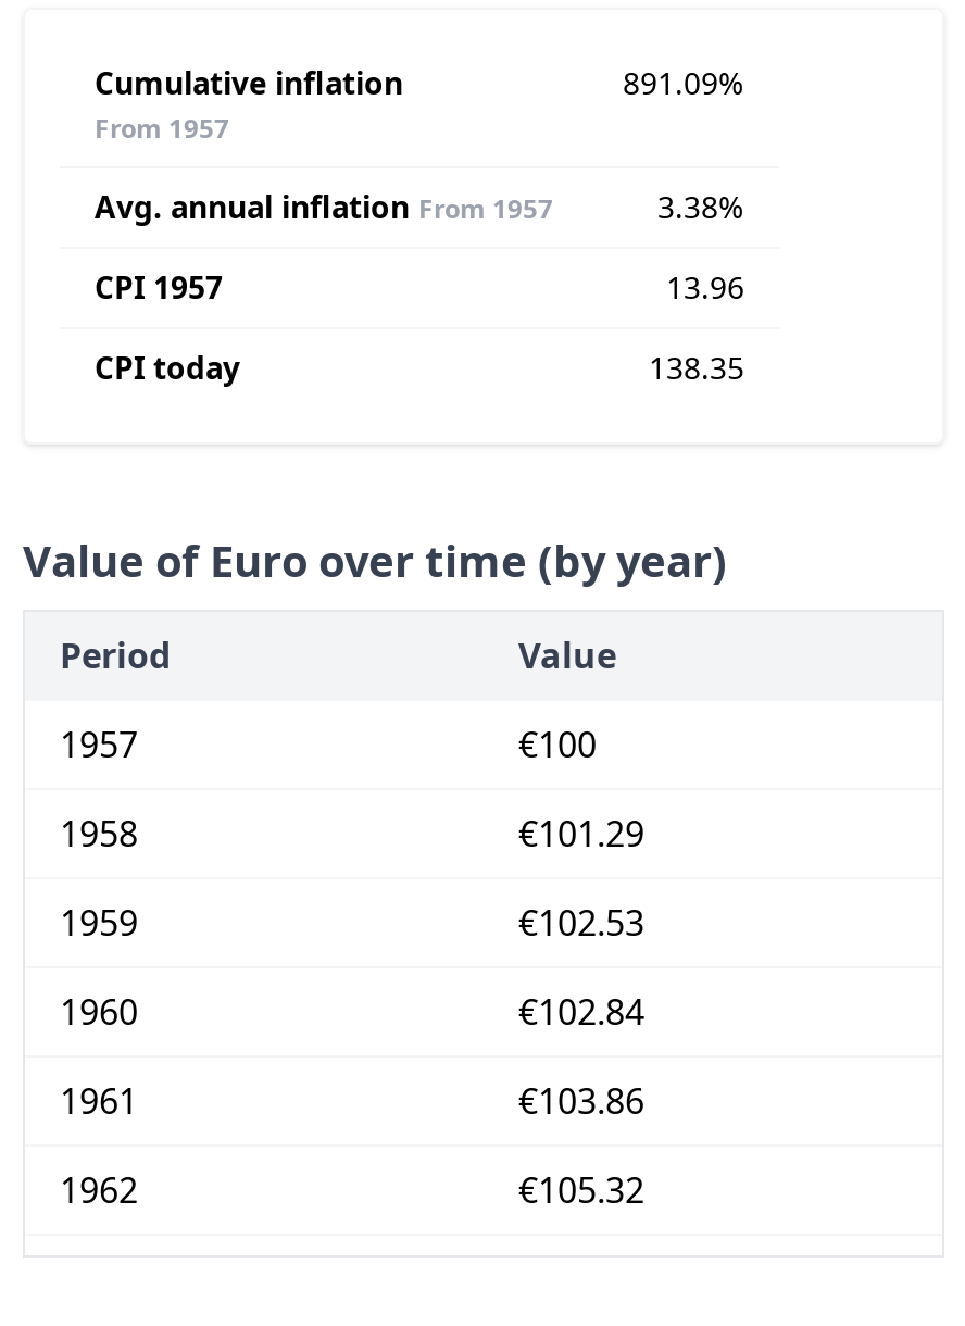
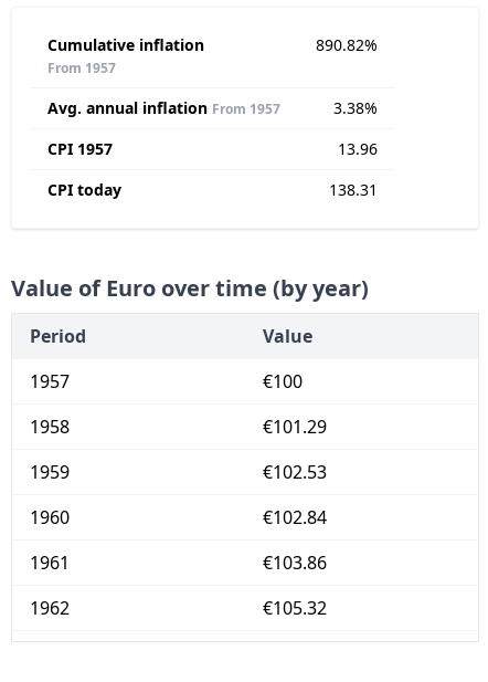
- 891.09%
+ 890.82%

- 138.35
+ 138.31
